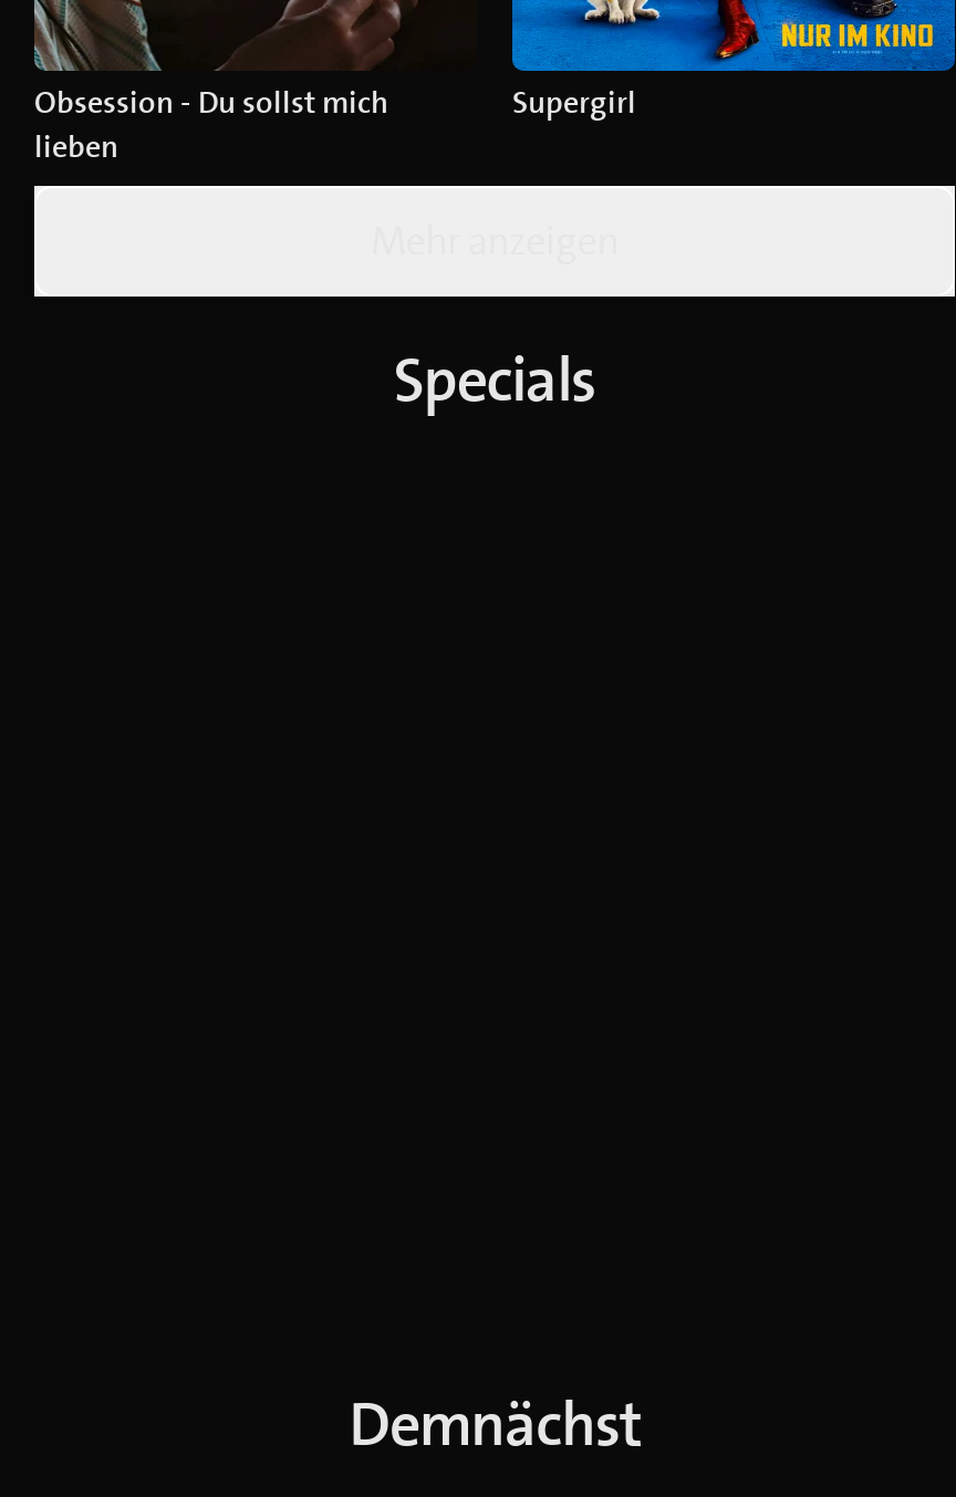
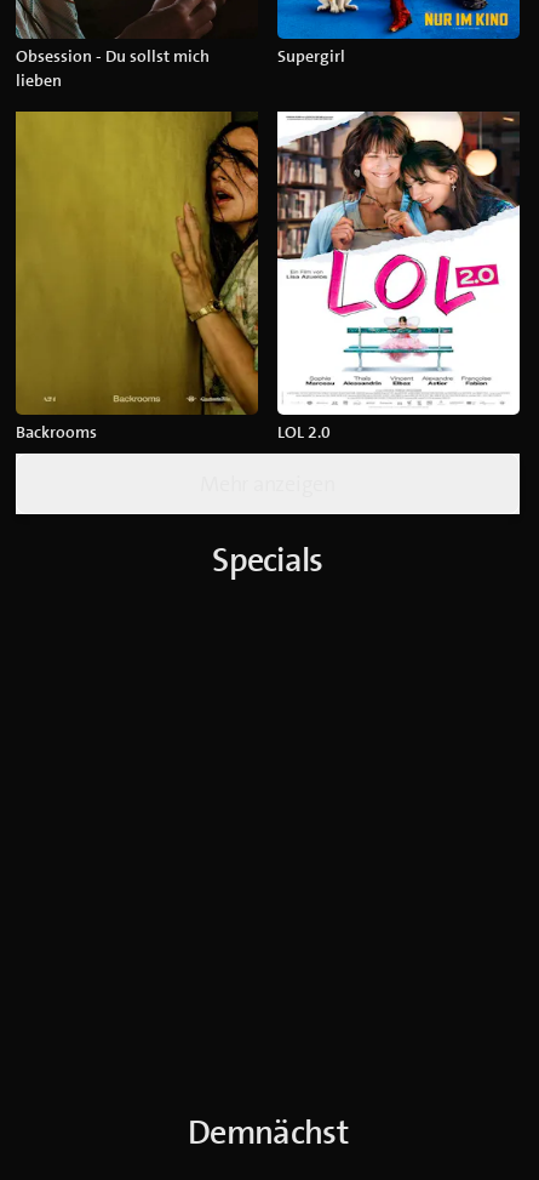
+ [image]
+ Backrooms
+ LOL 2.0

+ [image]
